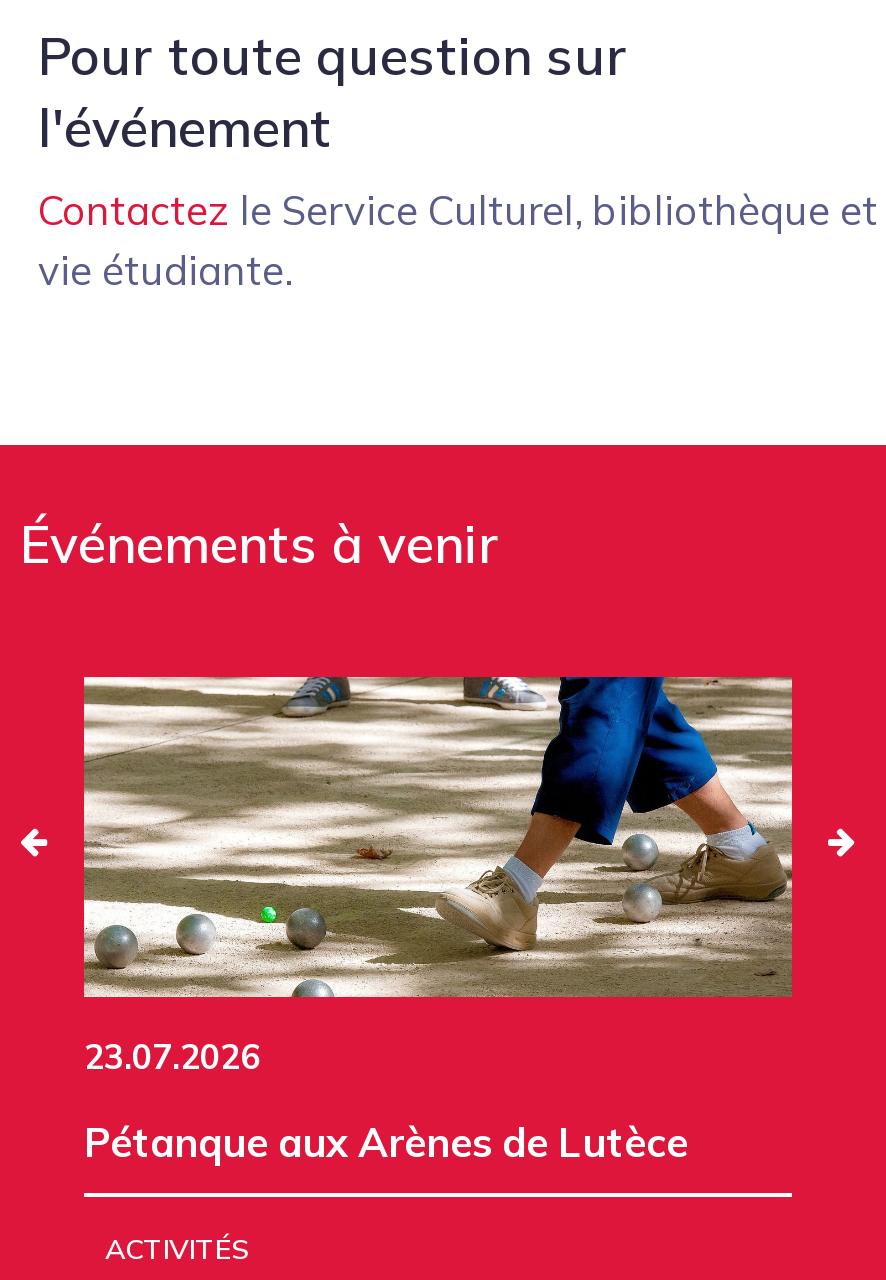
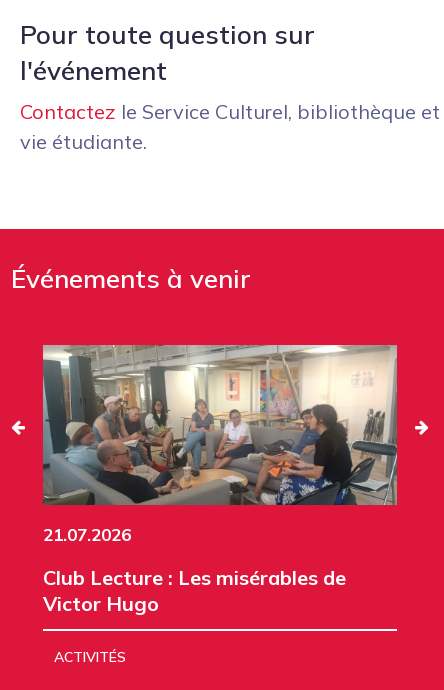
- [image]
- 23.07.2026
+ [image]
+ 21.07.2026

- Pétanque aux Arènes de Lutèce
+ Club Lecture : Les misérables de
+ Victor Hugo
